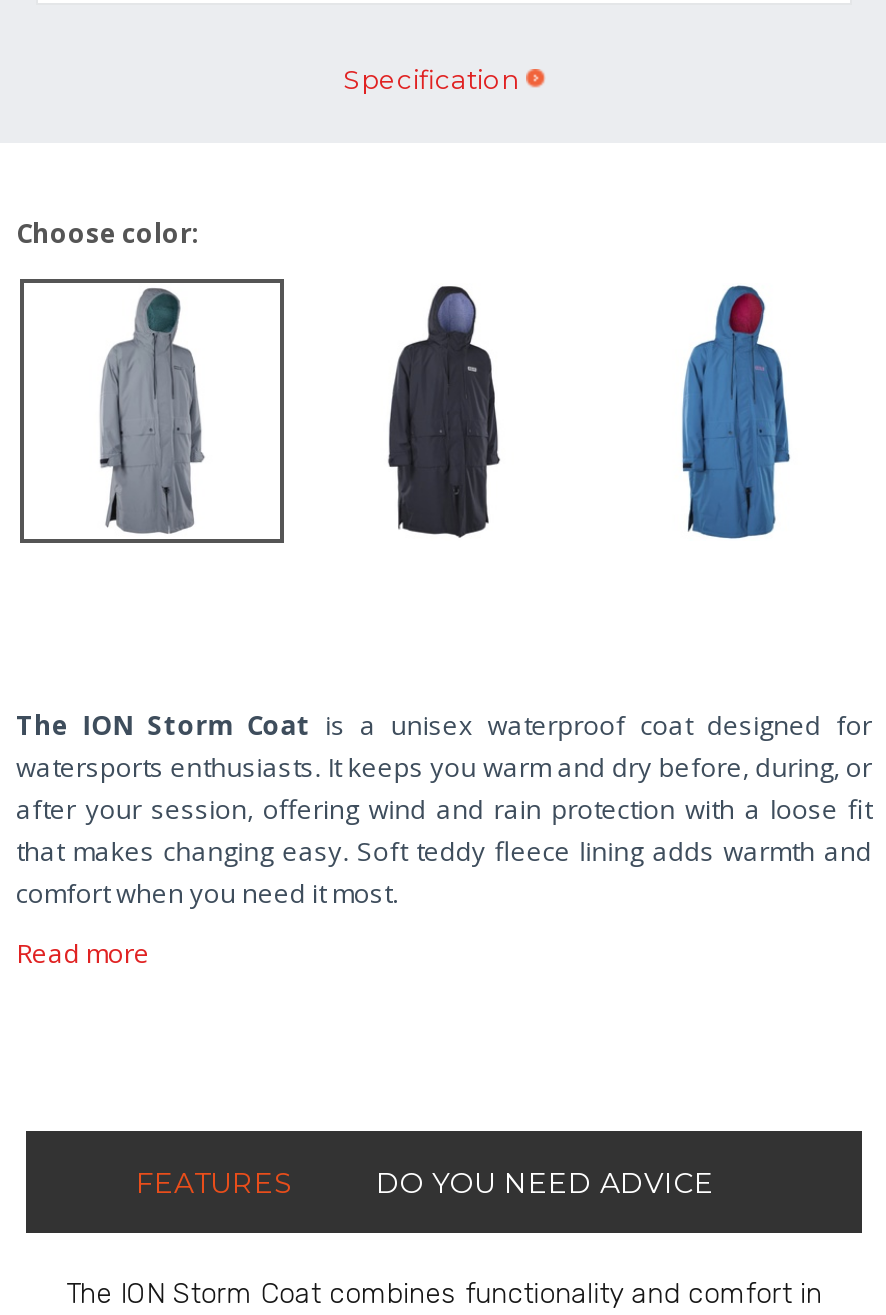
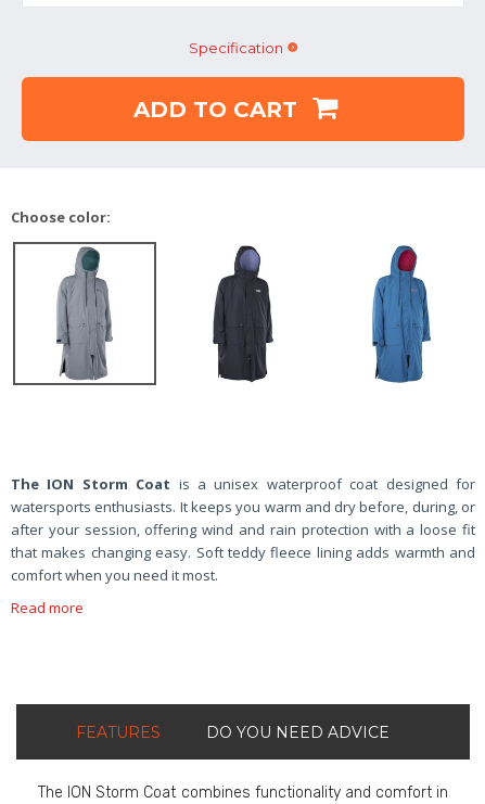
+ ADD TO CART
